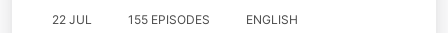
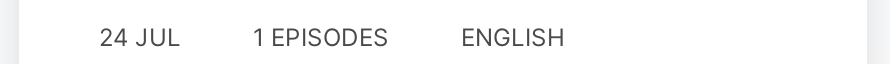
- 22 JUL
- 155 EPISODES
+ 24 JUL
+ 1 EPISODES
